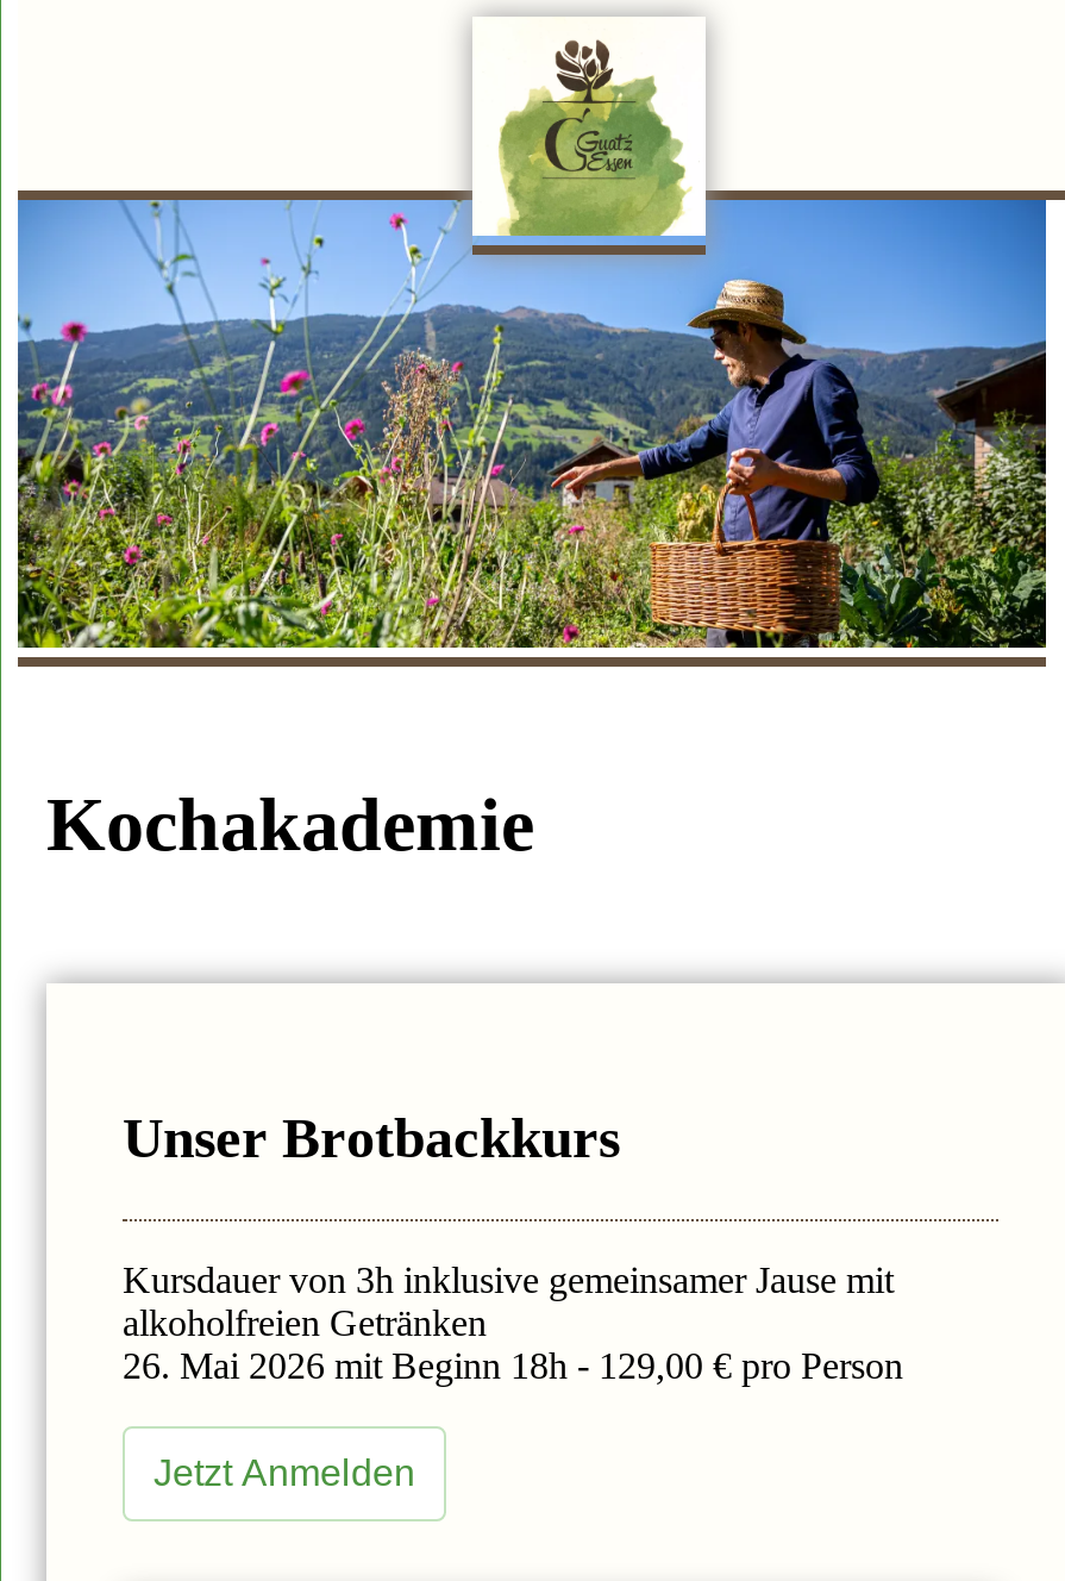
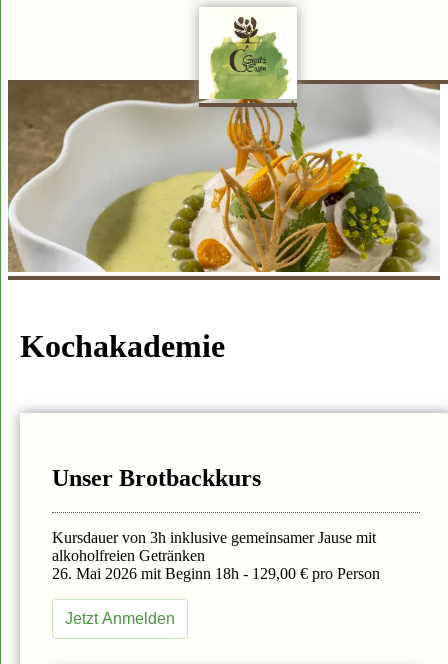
- [image]
+ [image]
